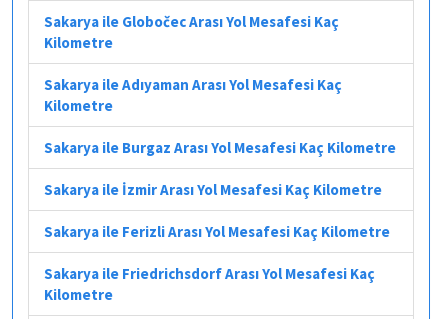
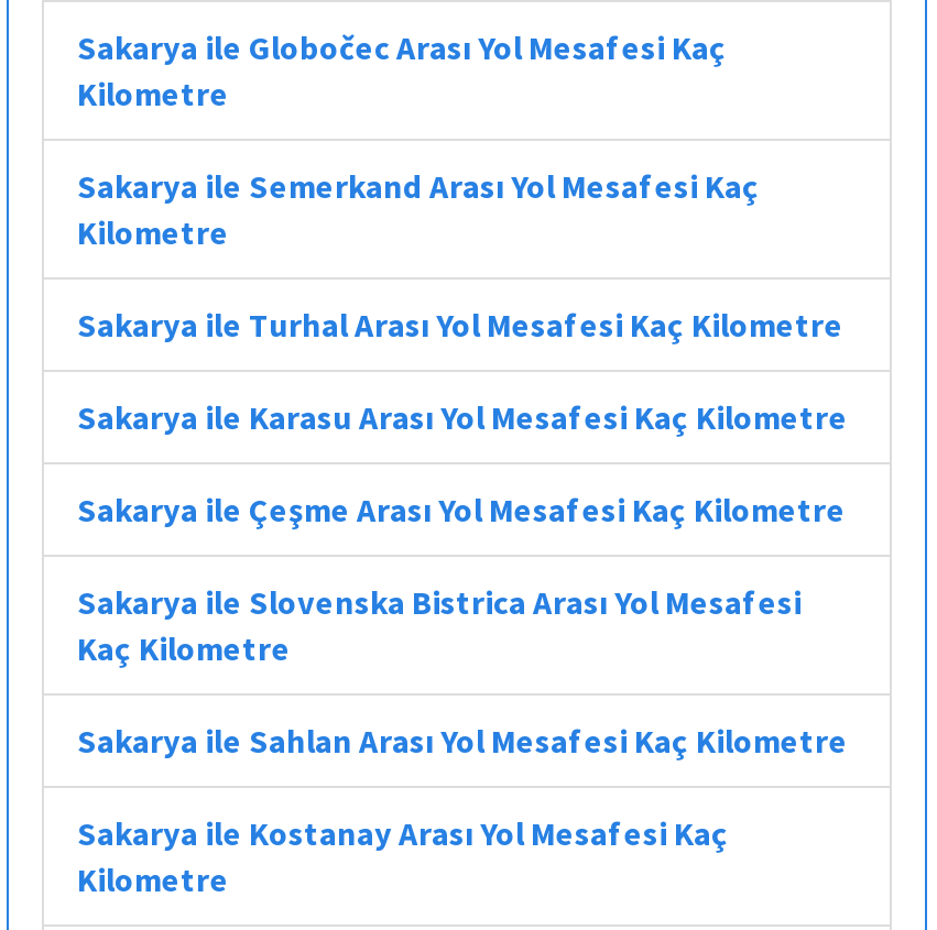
- Sakarya ile Adıyaman Arası Yol Mesafesi Kaç
+ Sakarya ile Semerkand Arası Yol Mesafesi Kaç

- Sakarya ile Burgaz Arası Yol Mesafesi Kaç Kilometre
- Sakarya ile İzmir Arası Yol Mesafesi Kaç Kilometre
- Sakarya ile Ferizli Arası Yol Mesafesi Kaç Kilometre
- Sakarya ile Friedrichsdorf Arası Yol Mesafesi Kaç
+ Sakarya ile Turhal Arası Yol Mesafesi Kaç Kilometre
+ Sakarya ile Karasu Arası Yol Mesafesi Kaç Kilometre
+ Sakarya ile Çeşme Arası Yol Mesafesi Kaç Kilometre
+ Sakarya ile Slovenska Bistrica Arası Yol Mesafesi
+ Kaç Kilometre
+ Sakarya ile Sahlan Arası Yol Mesafesi Kaç Kilometre
+ Sakarya ile Kostanay Arası Yol Mesafesi Kaç
